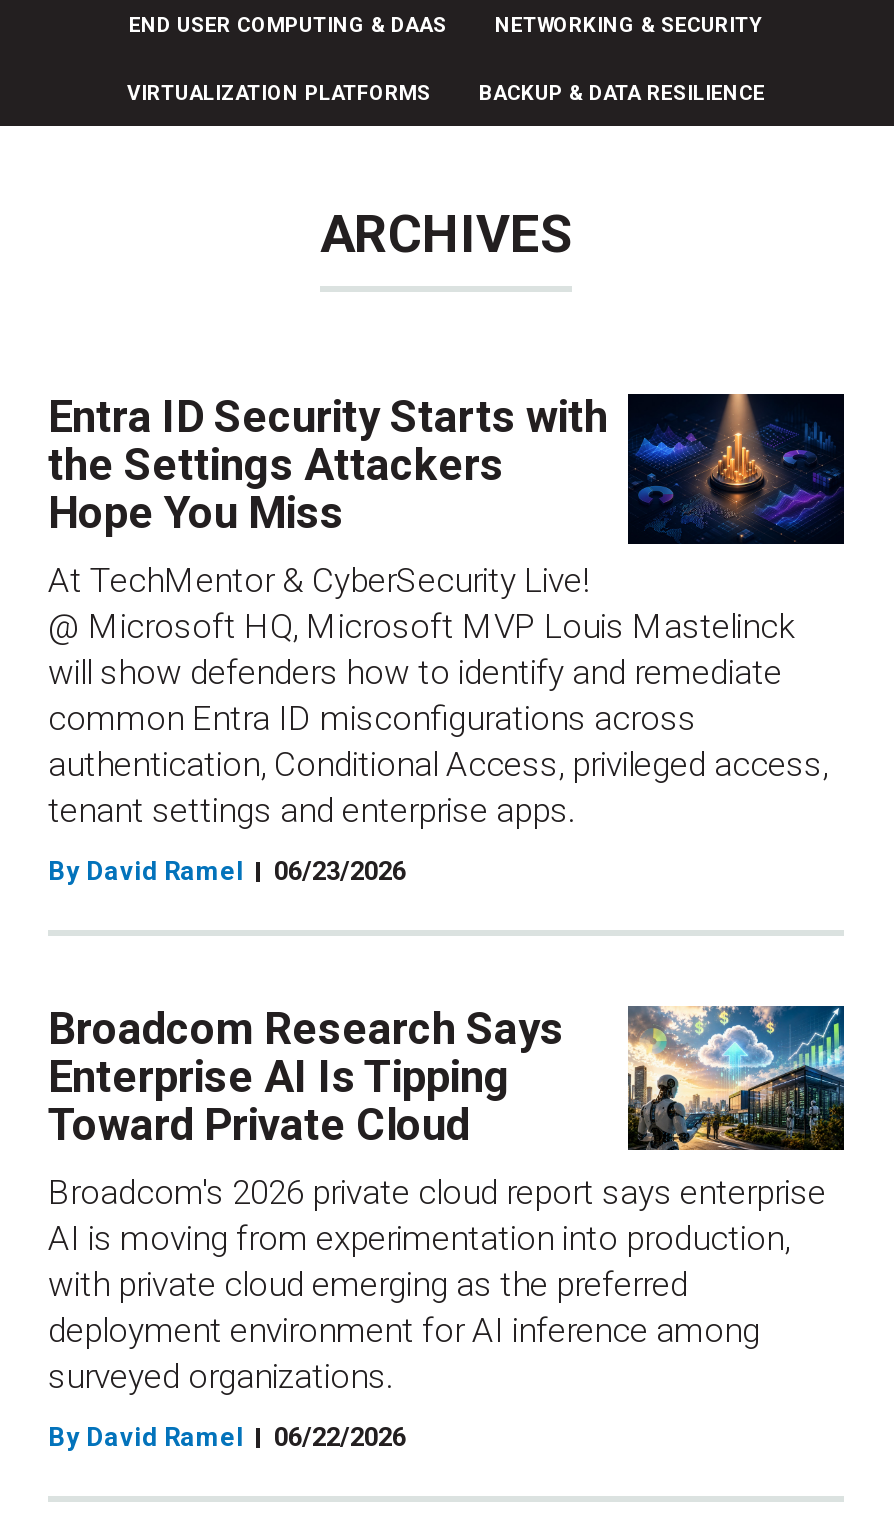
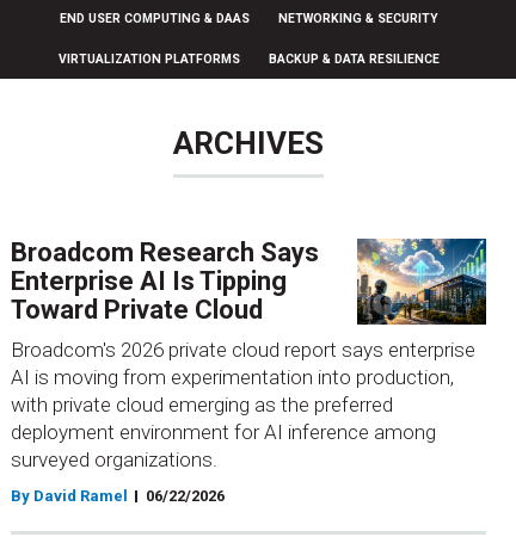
- [image]
- Entra ID Security Starts with
- the Settings Attackers
- Hope You Miss
- At TechMentor & CyberSecurity Live!
- @ Microsoft HQ, Microsoft MVP Louis Mastelinck
- will show defenders how to identify and remediate
- common Entra ID misconfigurations across
- authentication, Conditional Access, privileged access,
- tenant settings and enterprise apps.
- By David Ramel
- 06/23/2026
